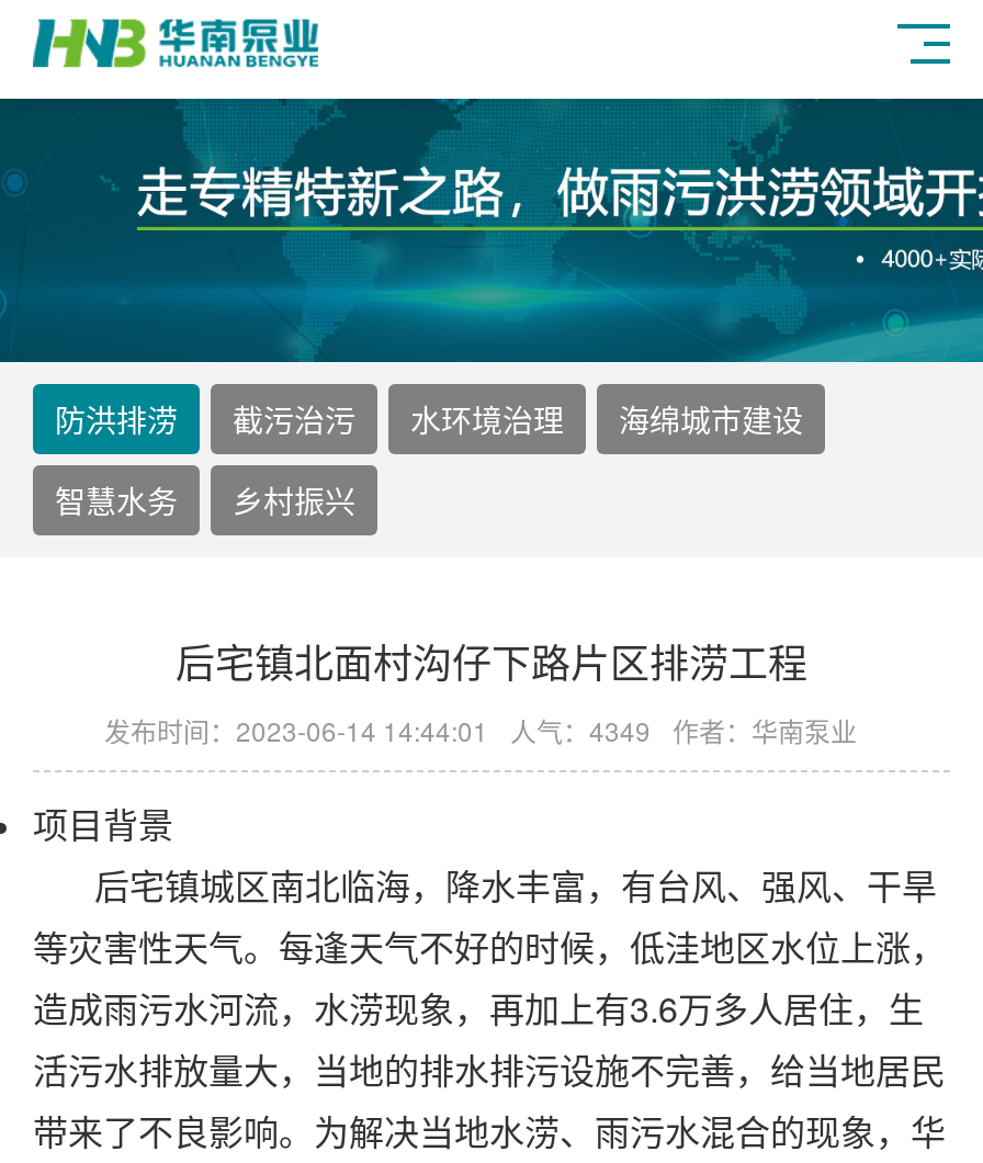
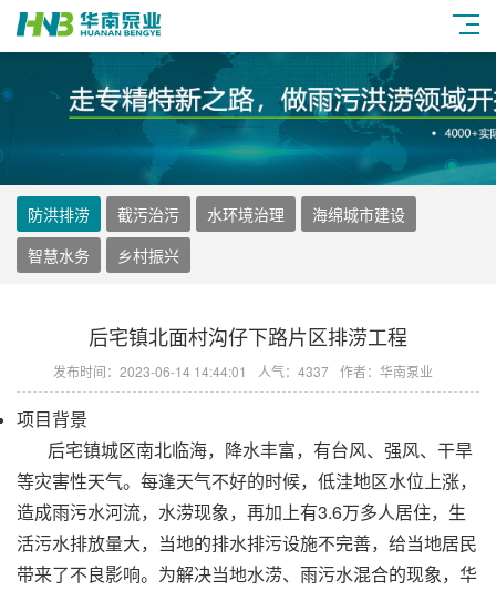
- 发布时间：2023-06-14 14:44:01 人气：4349 作者：华南泵业
+ 发布时间：2023-06-14 14:44:01 人气：4337 作者：华南泵业
